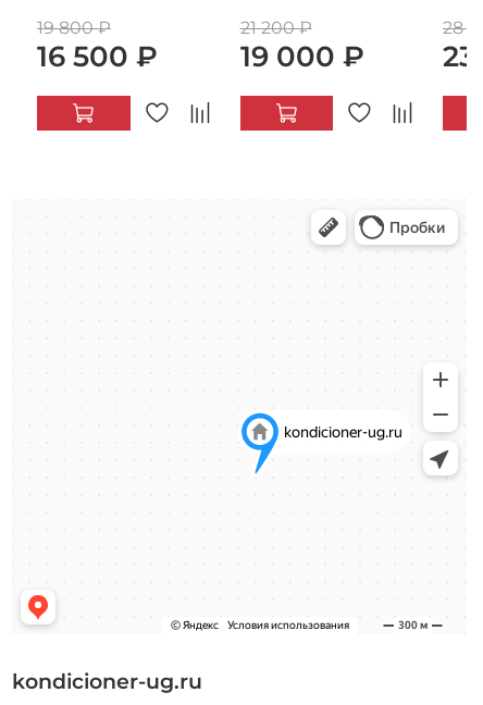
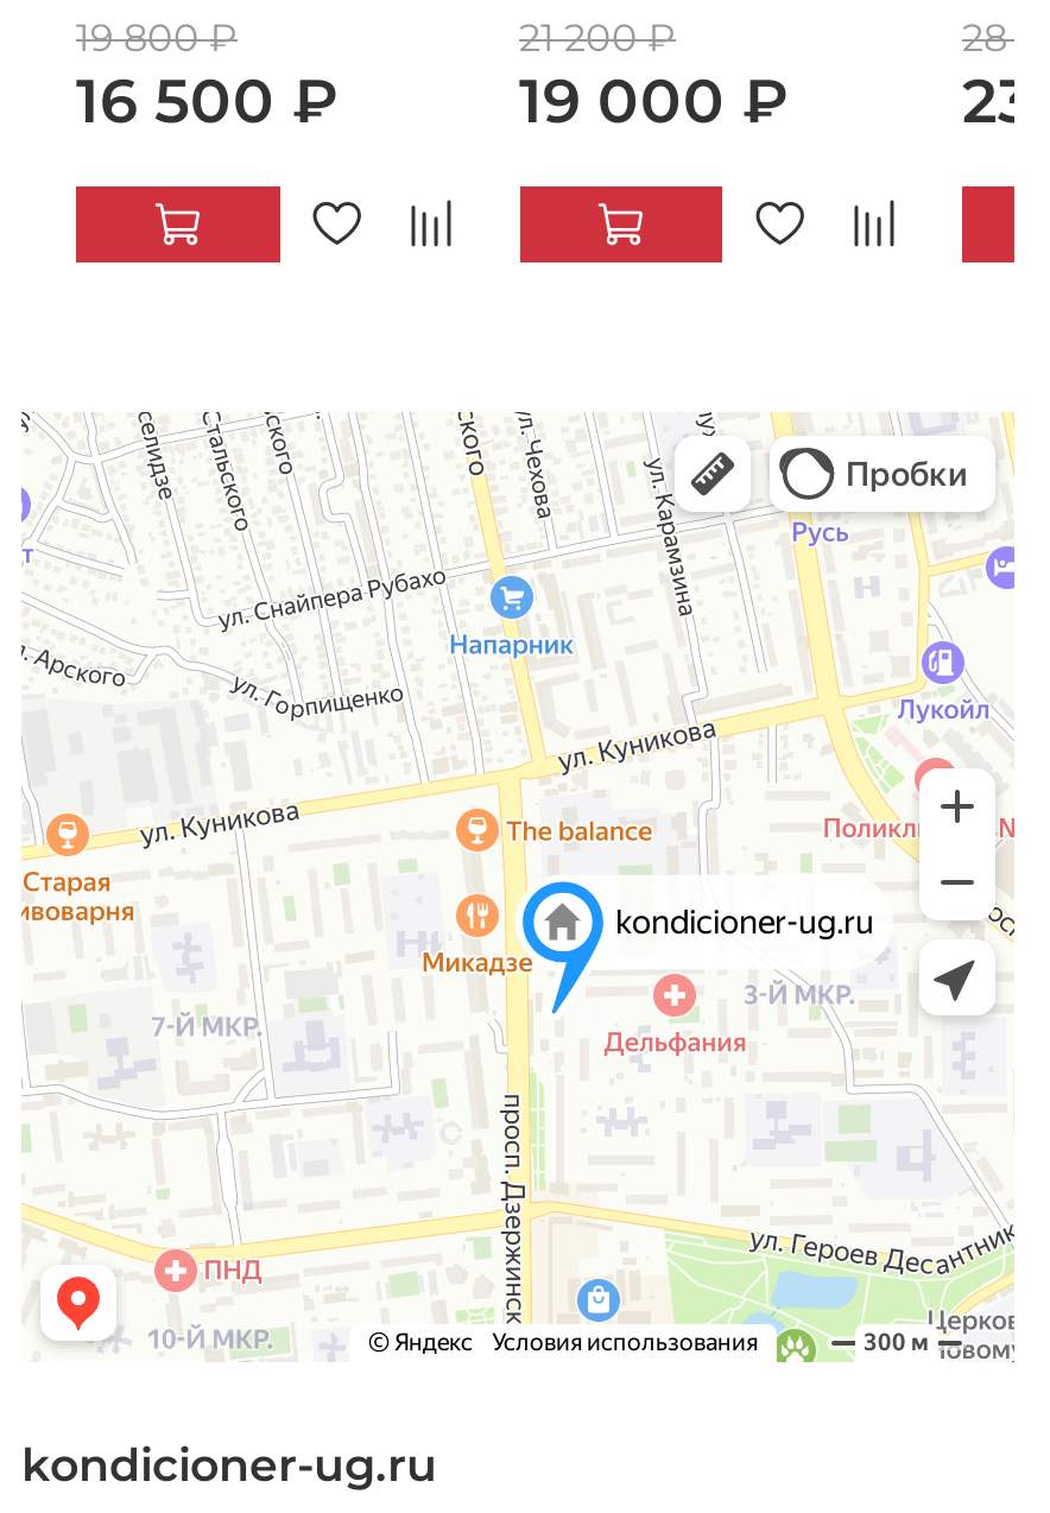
+ [image]
